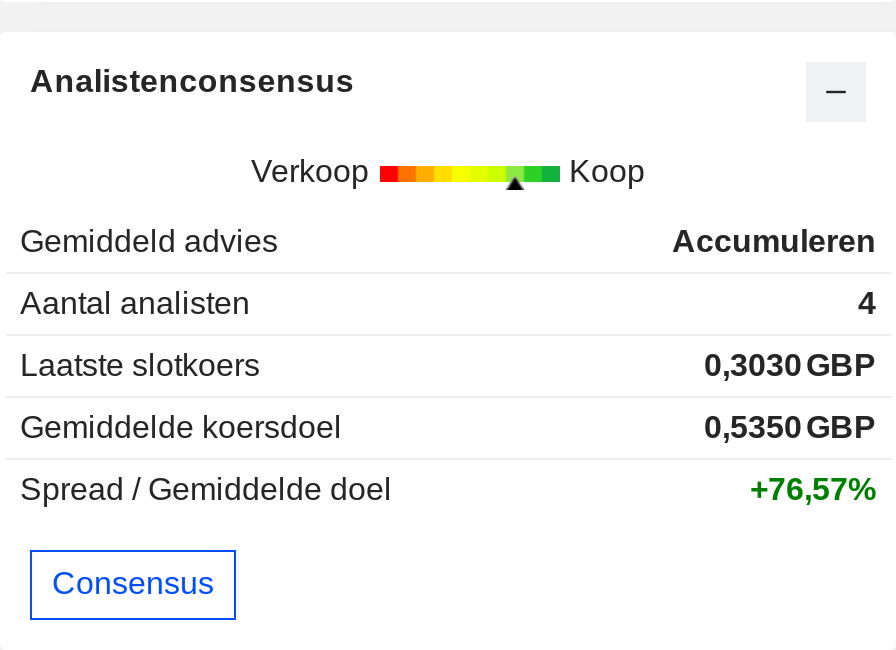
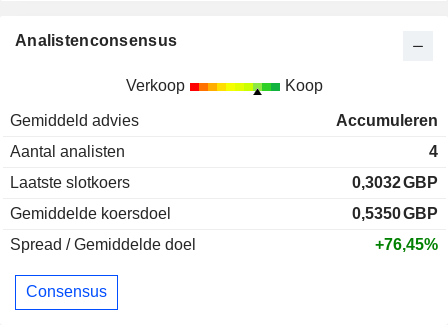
- 0,3030 GBP
+ 0,3032 GBP

- +76,57%
+ +76,45%
